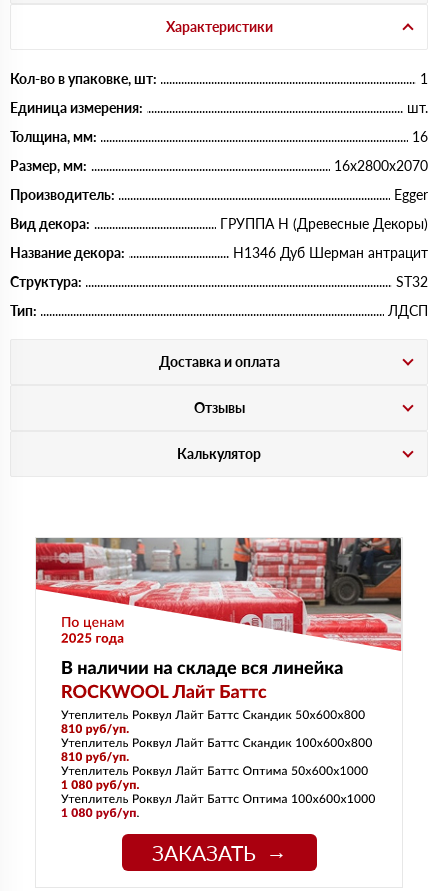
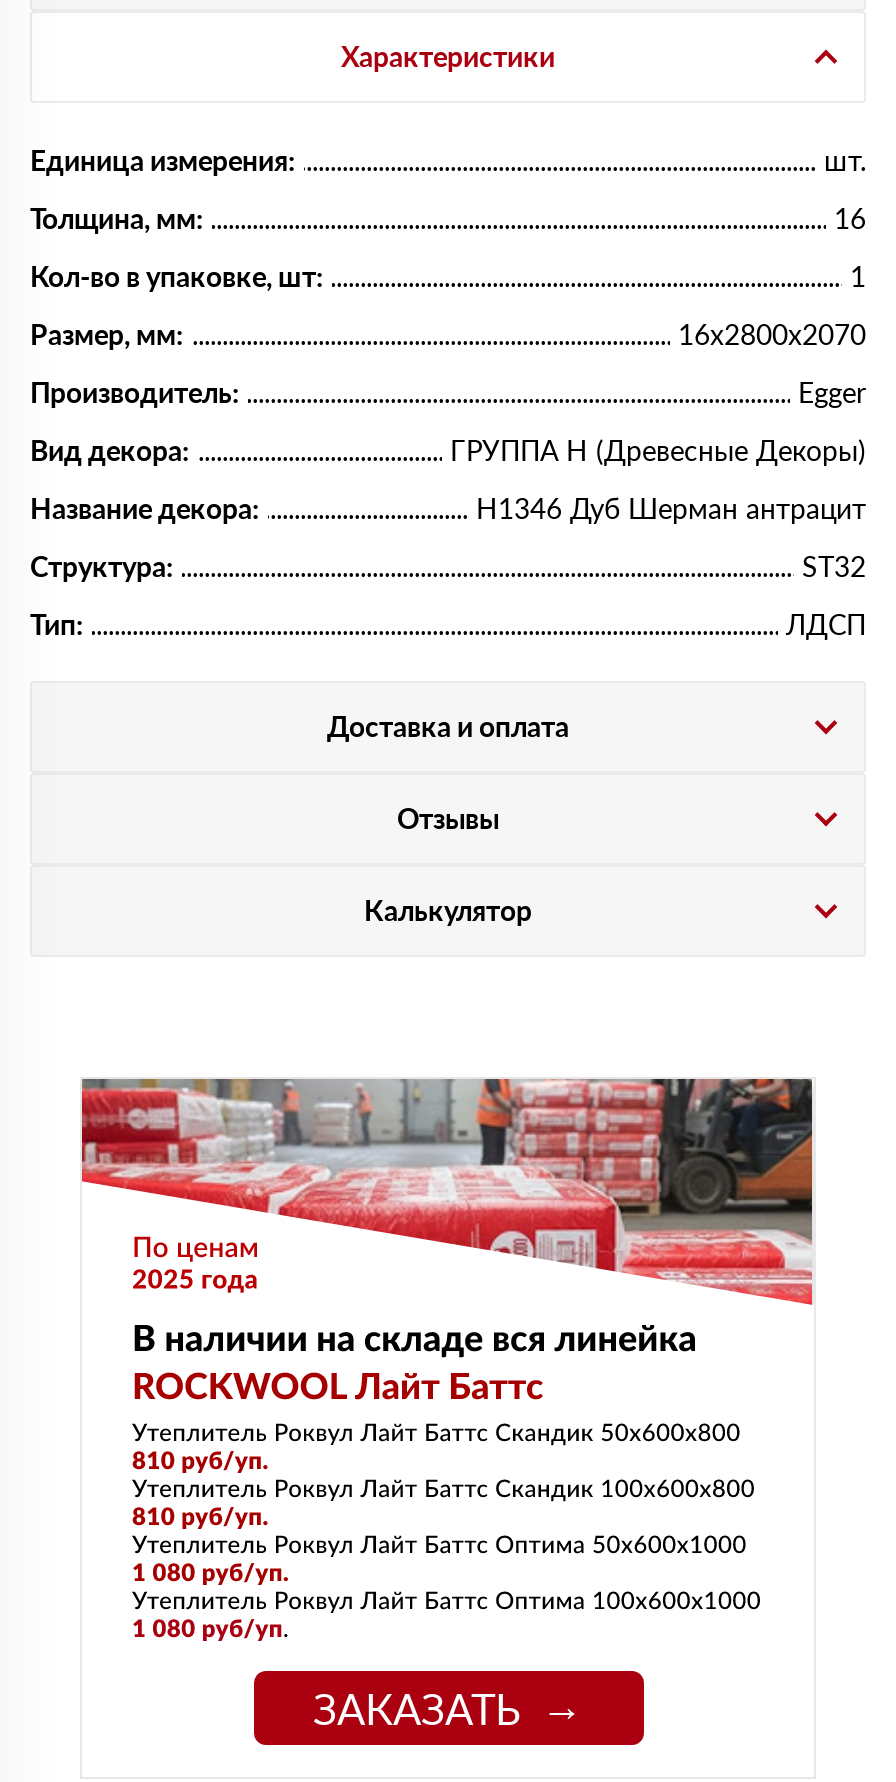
moved down: Кол-во в упаковке, шт: | 1

moved up: Единица измерения: | шт. | Толщина, мм: | 16
